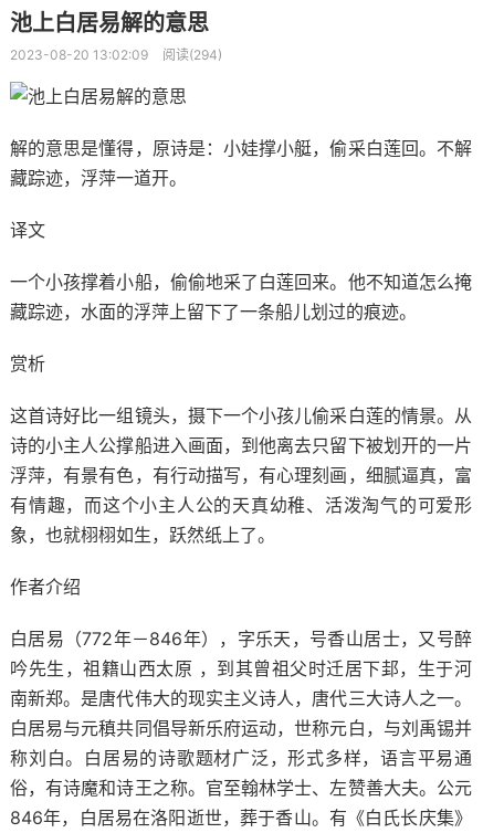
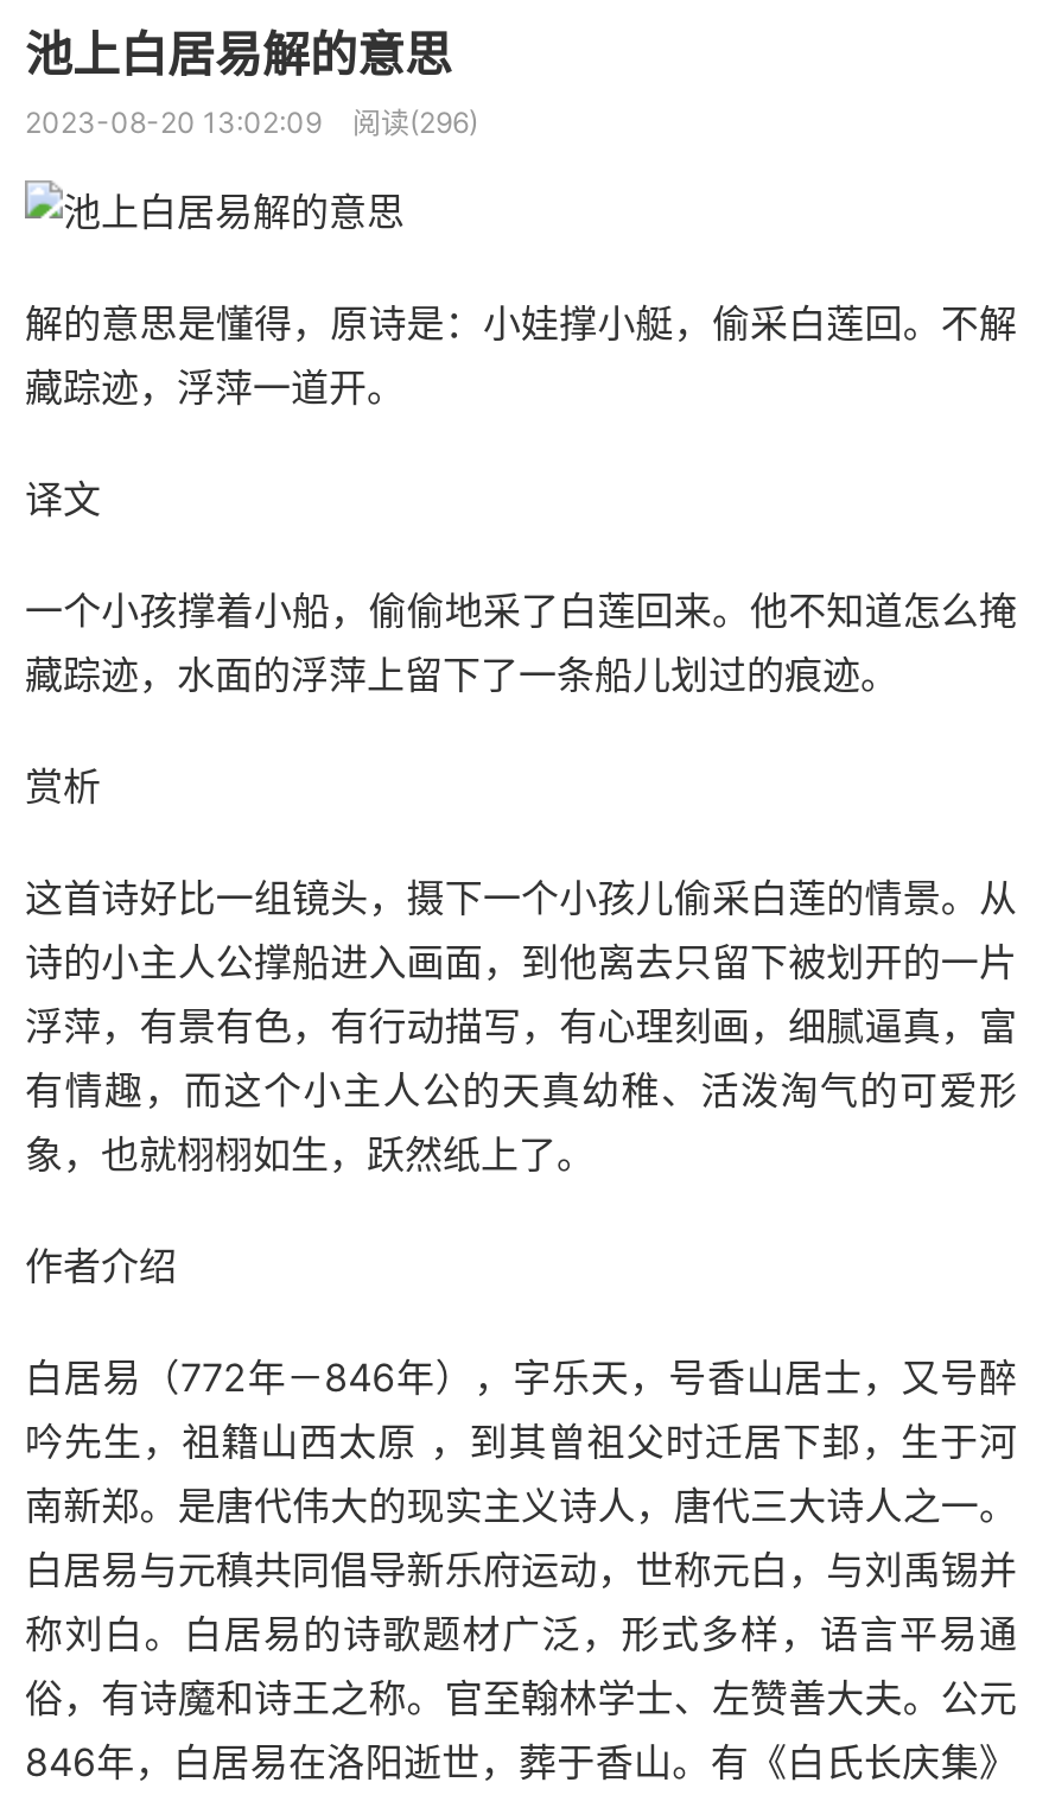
- 2023-08-20 13:02:09 阅读(294)
+ 2023-08-20 13:02:09 阅读(296)
